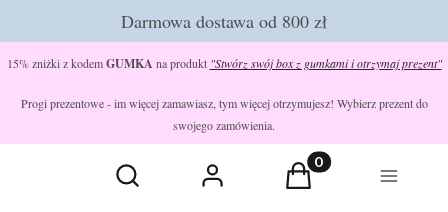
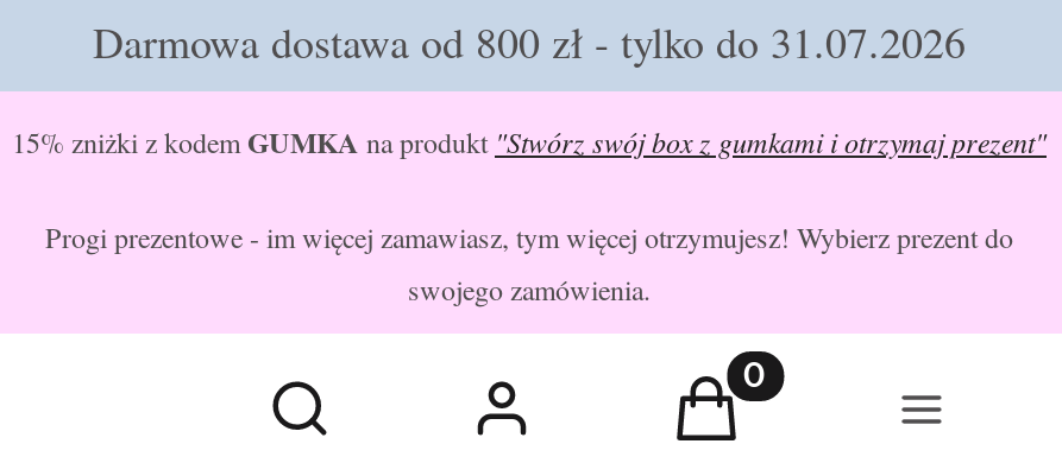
- Darmowa dostawa od 800 zł
+ Darmowa dostawa od 800 zł - tylko do 31.07.2026
